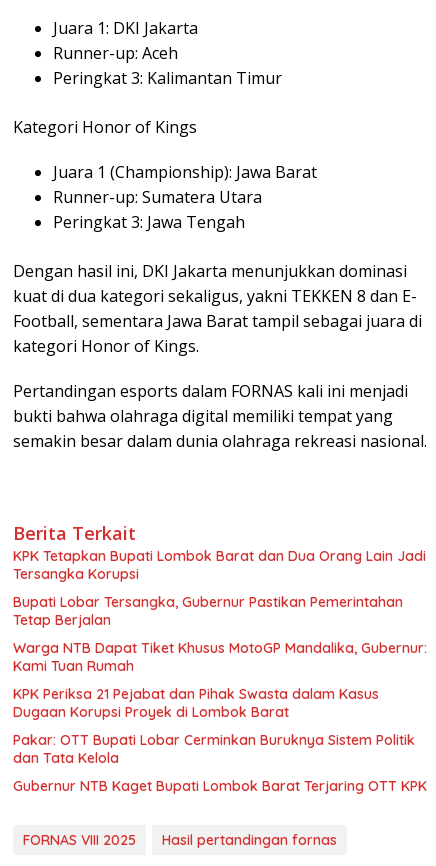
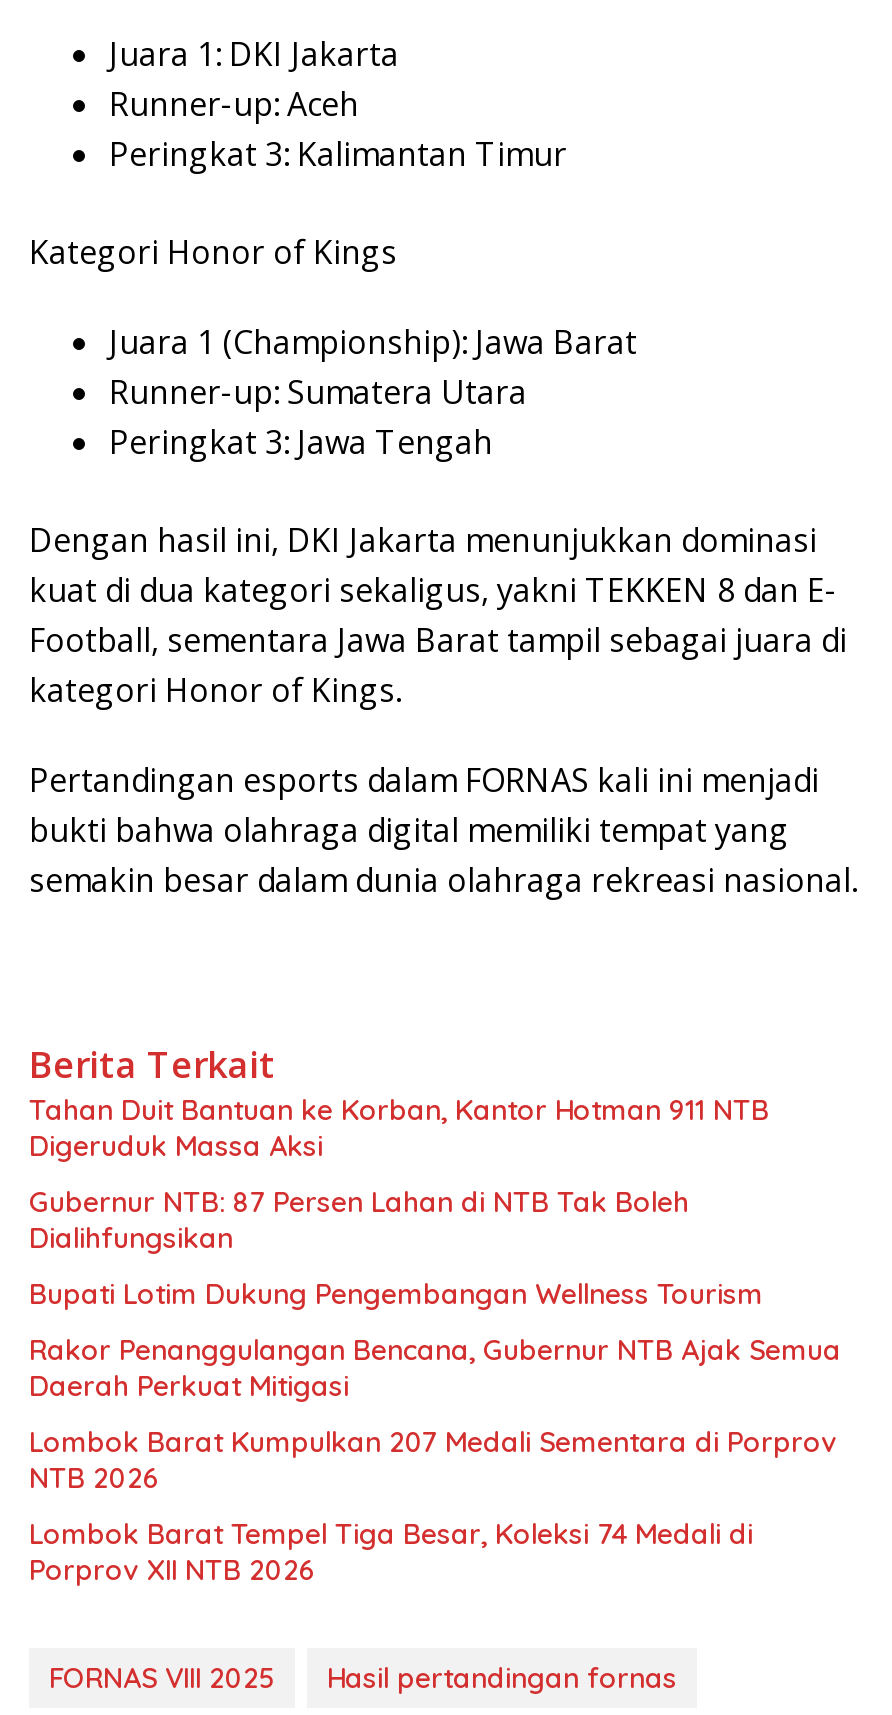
- KPK Tetapkan Bupati Lombok Barat dan Dua Orang Lain Jadi
- Tersangka Korupsi
+ Tahan Duit Bantuan ke Korban, Kantor Hotman 911 NTB
+ Digeruduk Massa Aksi

- Bupati Lobar Tersangka, Gubernur Pastikan Pemerintahan
- Tetap Berjalan
+ Gubernur NTB: 87 Persen Lahan di NTB Tak Boleh
+ Dialihfungsikan

- Warga NTB Dapat Tiket Khusus MotoGP Mandalika, Gubernur:
- Kami Tuan Rumah
+ Bupati Lotim Dukung Pengembangan Wellness Tourism

- KPK Periksa 21 Pejabat dan Pihak Swasta dalam Kasus
- Dugaan Korupsi Proyek di Lombok Barat
+ Rakor Penanggulangan Bencana, Gubernur NTB Ajak Semua
+ Daerah Perkuat Mitigasi

- Pakar: OTT Bupati Lobar Cerminkan Buruknya Sistem Politik
- dan Tata Kelola
+ Lombok Barat Kumpulkan 207 Medali Sementara di Porprov
+ NTB 2026

- Gubernur NTB Kaget Bupati Lombok Barat Terjaring OTT KPK
+ Lombok Barat Tempel Tiga Besar, Koleksi 74 Medali di
+ Porprov XII NTB 2026
